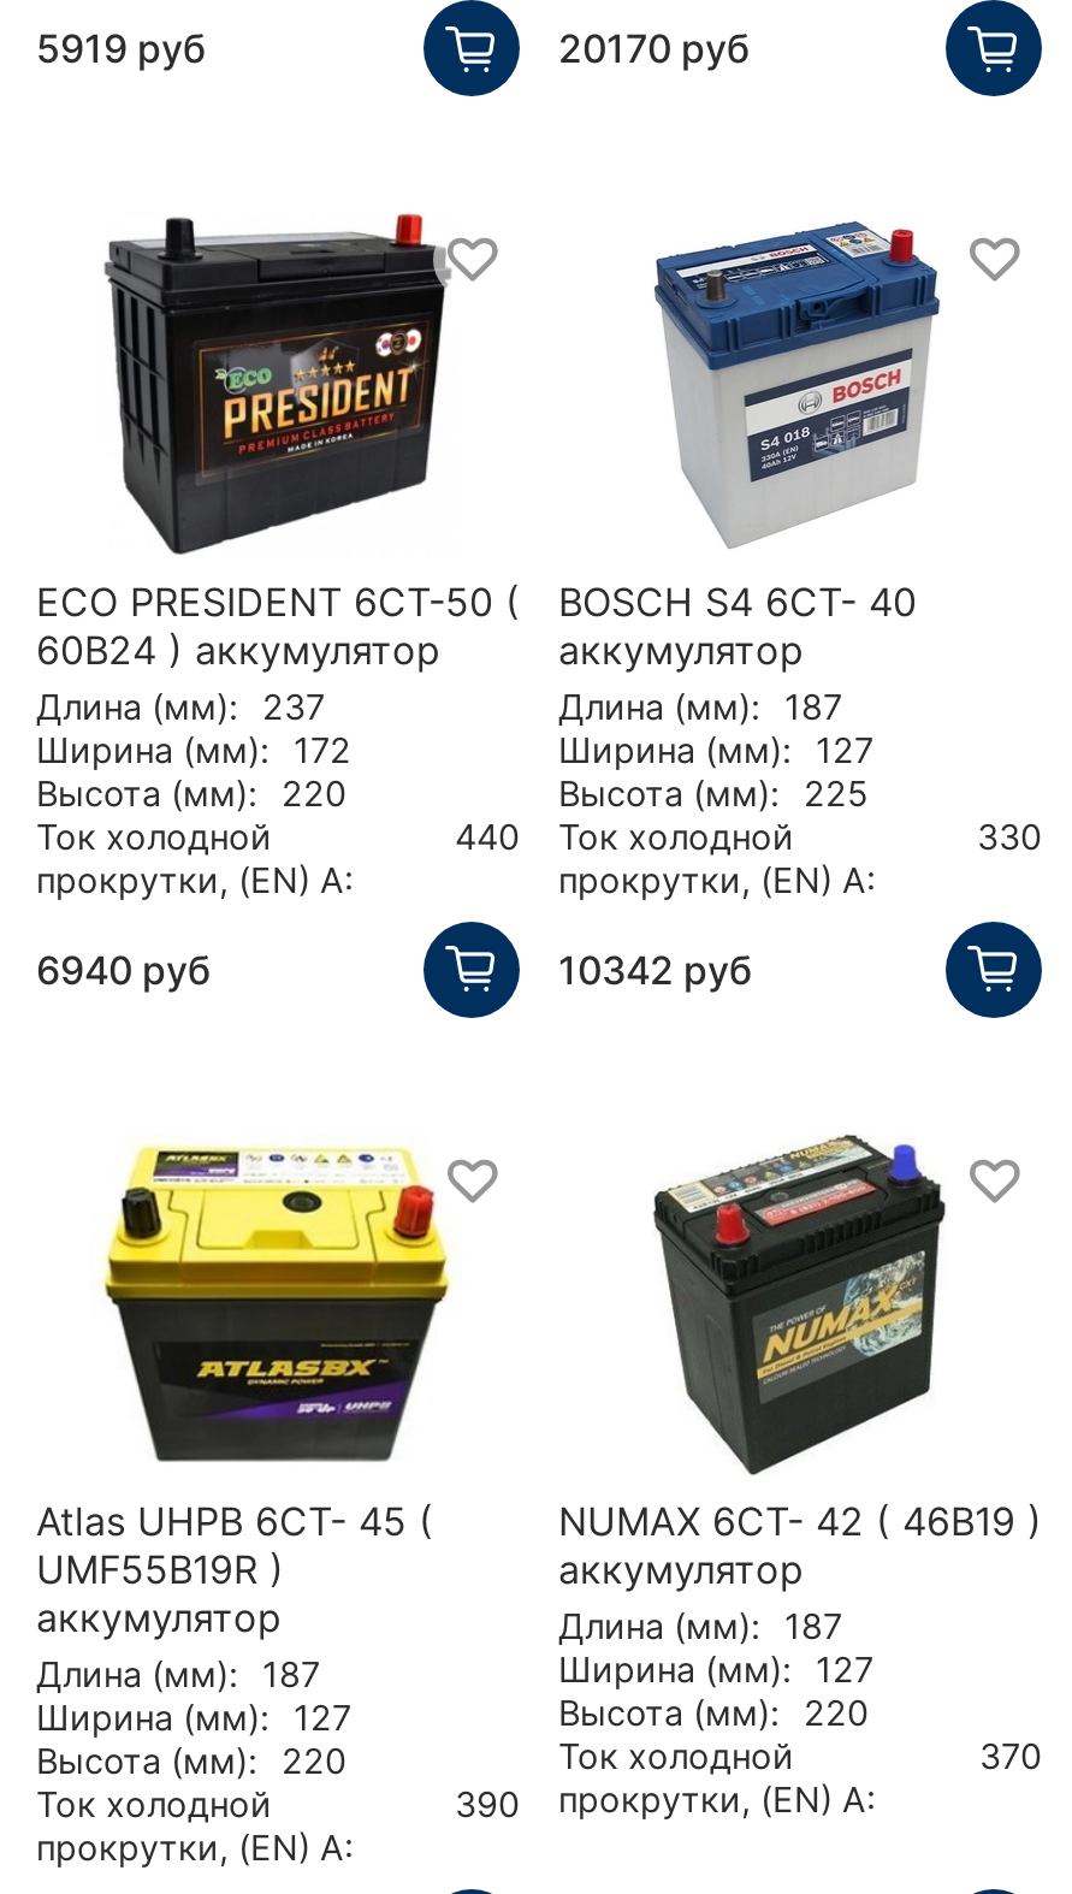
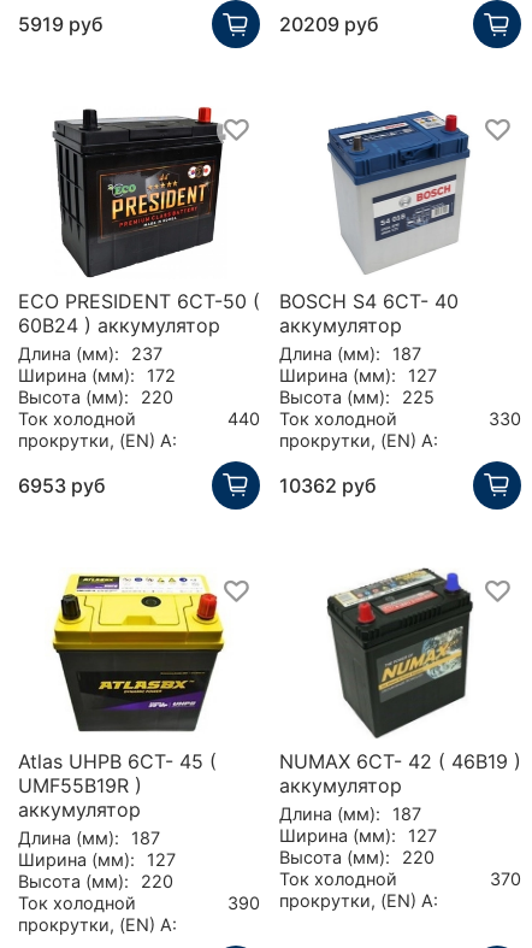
- 20170 руб
+ 20209 руб

- 6940 руб
+ 6953 руб

- 10342 руб
+ 10362 руб
